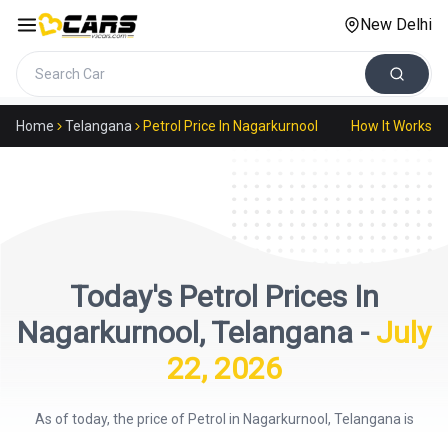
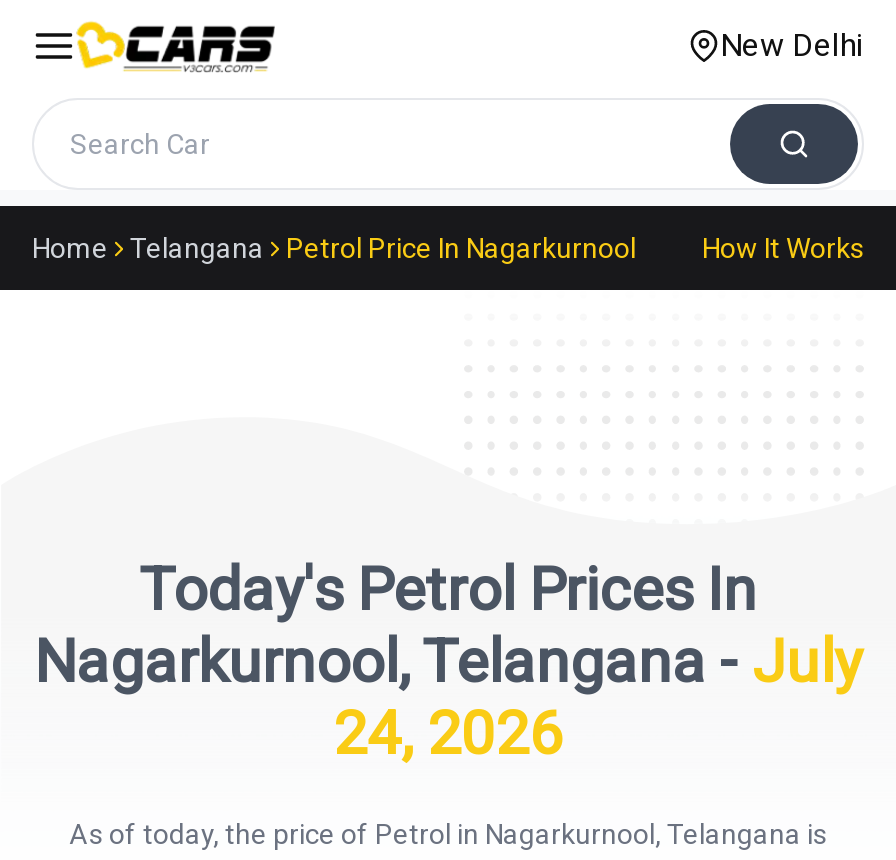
- 22, 2026
+ 24, 2026
